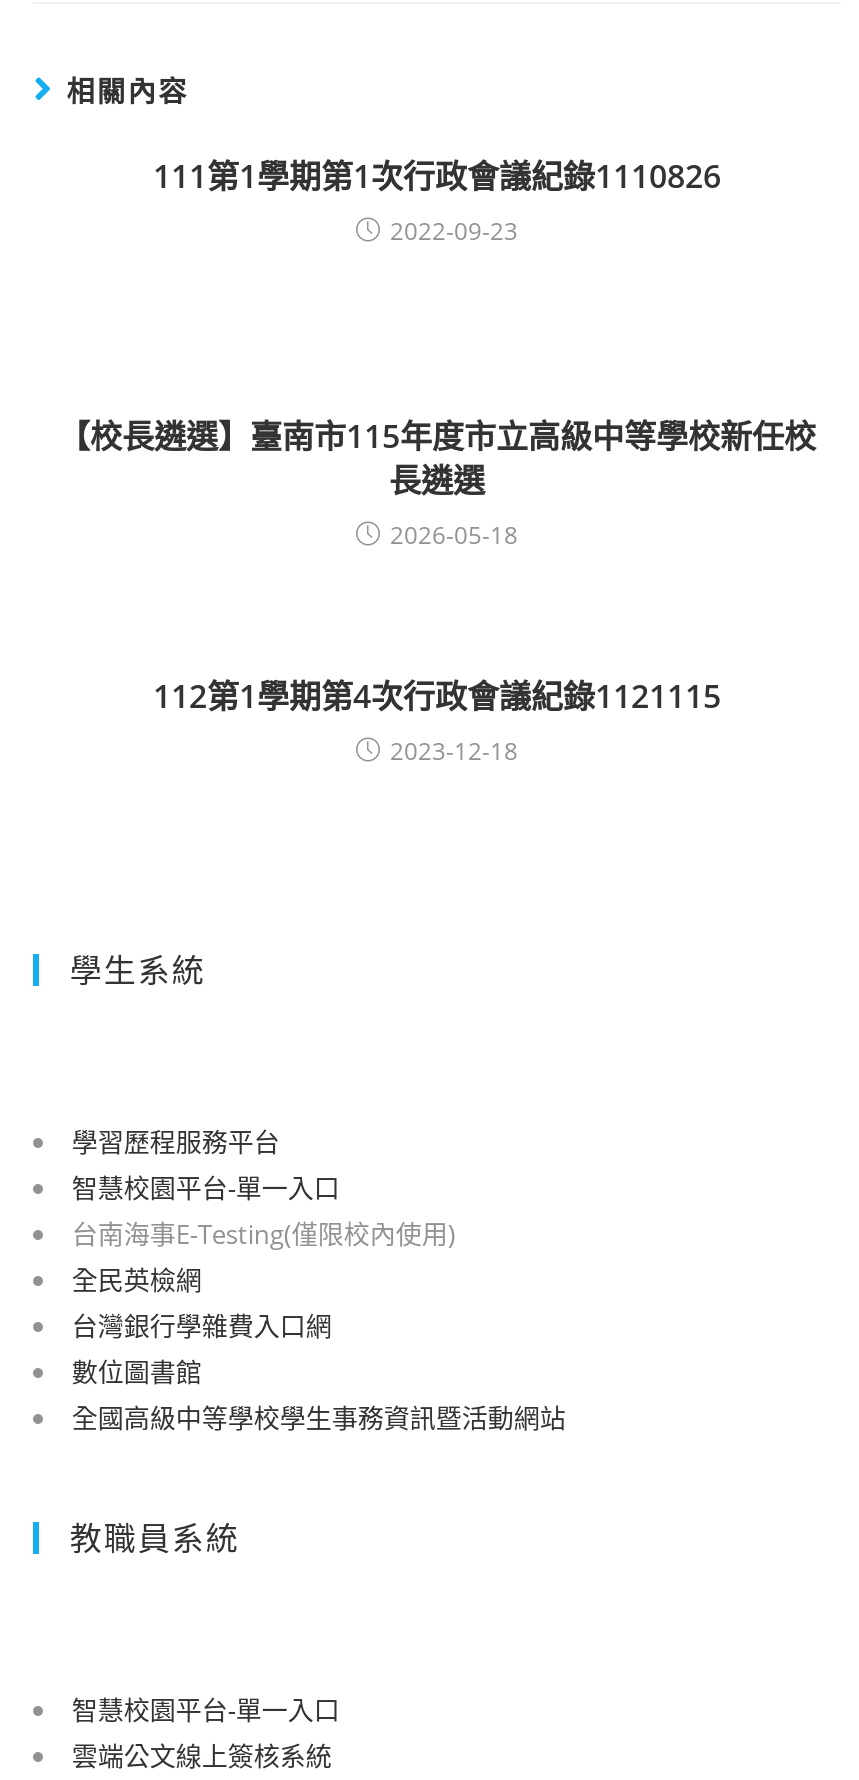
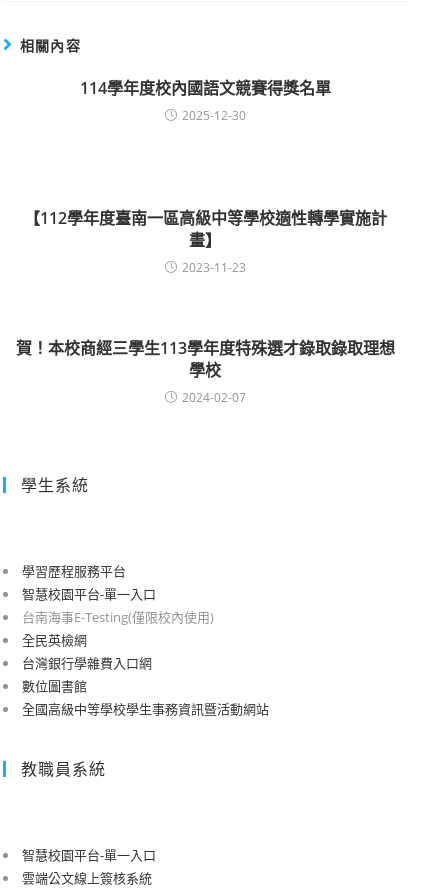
- 111第1學期第1次行政會議紀錄1110826
- 2022-09-23
+ 114學年度校內國語文競賽得獎名單
+ 2025-12-30

- 【校長遴選】臺南市115年度市立高級中等學校新任校
- 長遴選
- 2026-05-18
+ 【112學年度臺南一區高級中等學校適性轉學實施計
+ 畫】
+ 2023-11-23

- 112第1學期第4次行政會議紀錄1121115
- 2023-12-18
+ 賀！本校商經三學生113學年度特殊選才錄取錄取理想
+ 學校
+ 2024-02-07
